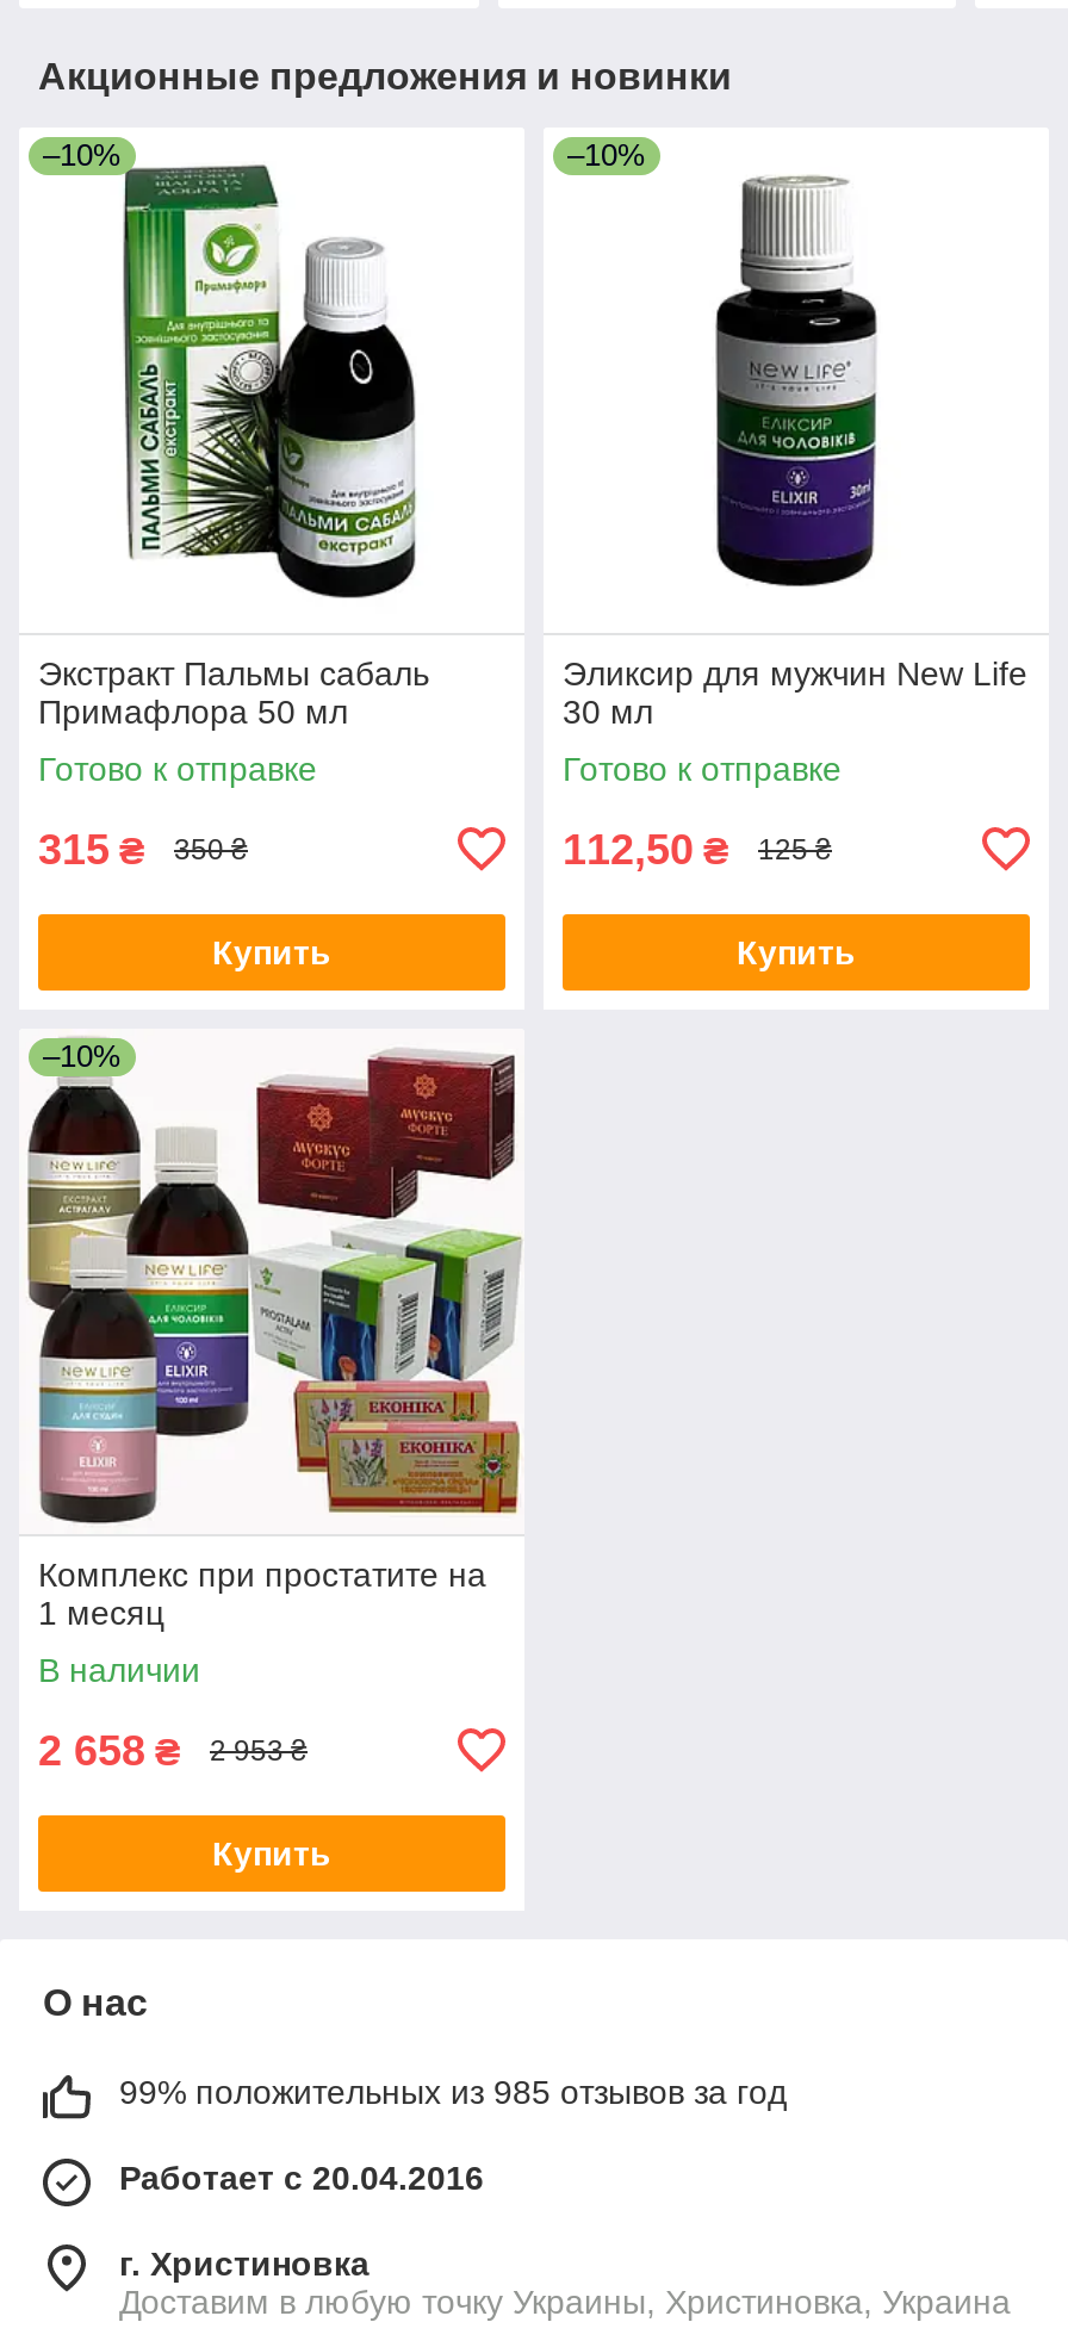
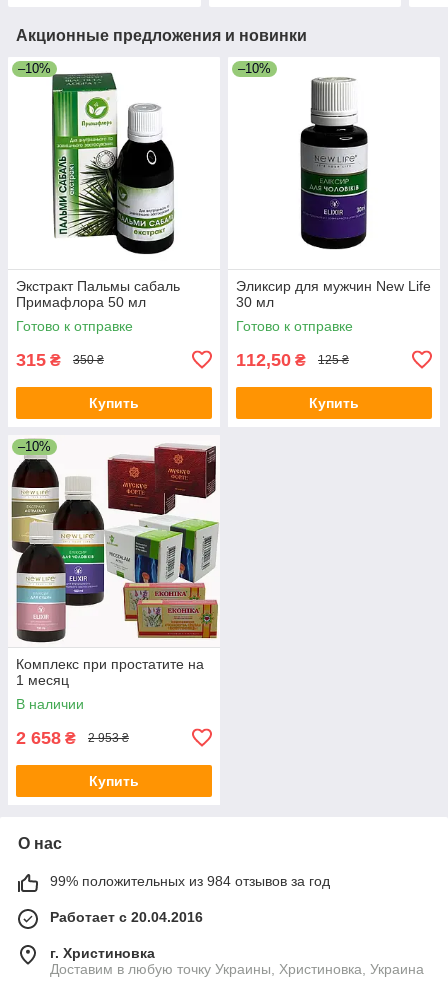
- 99% положительных из 985 отзывов за год
+ 99% положительных из 984 отзывов за год
